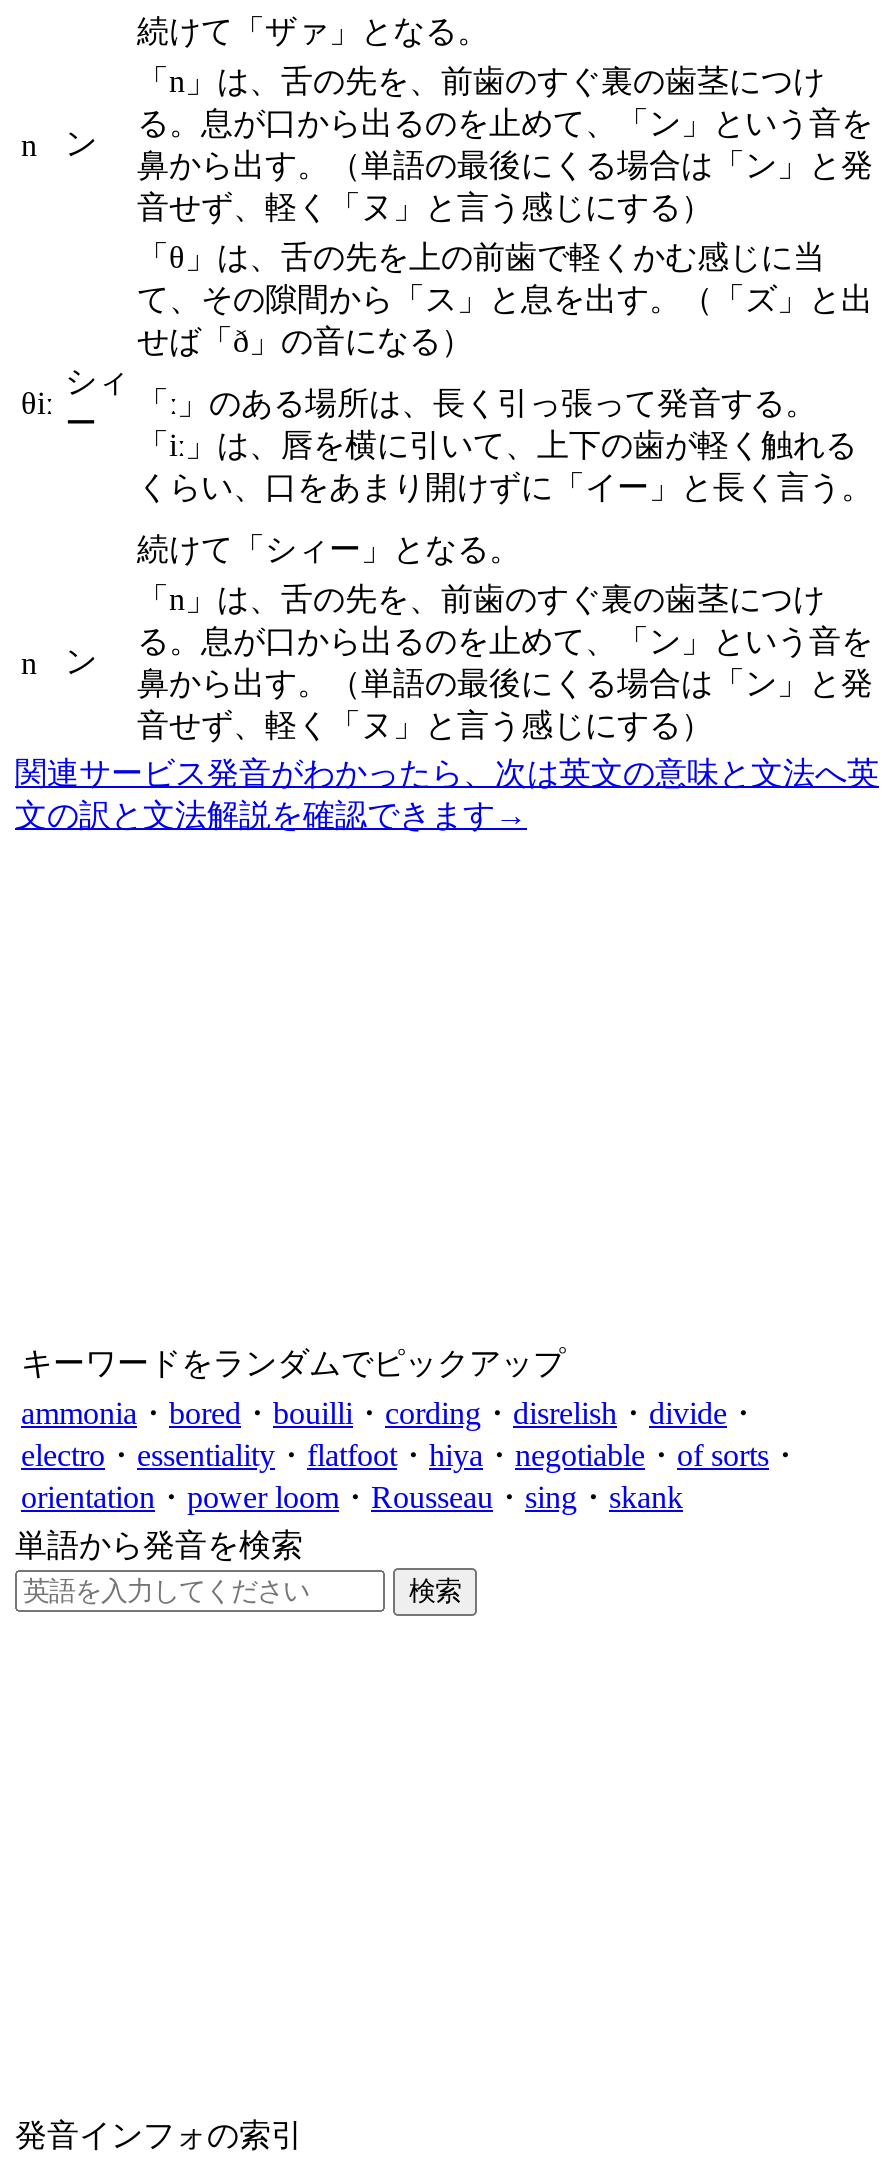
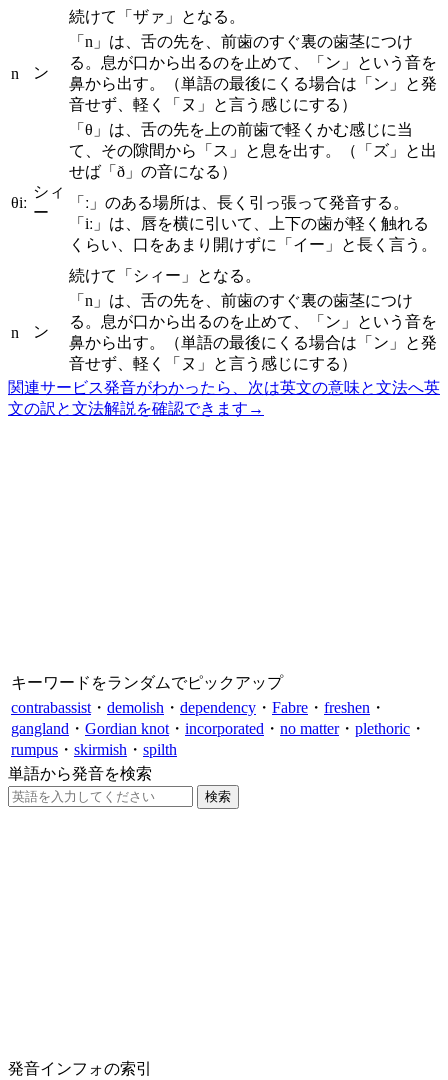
- ammonia・bored・bouilli・cording・disrelish・divide・
- electro・essentiality・flatfoot・hiya・negotiable・of sorts・
- orientation・power loom・Rousseau・sing・skank
+ contrabassist・demolish・dependency・Fabre・freshen・
+ gangland・Gordian knot・incorporated・no matter・plethoric・
+ rumpus・skirmish・spilth
